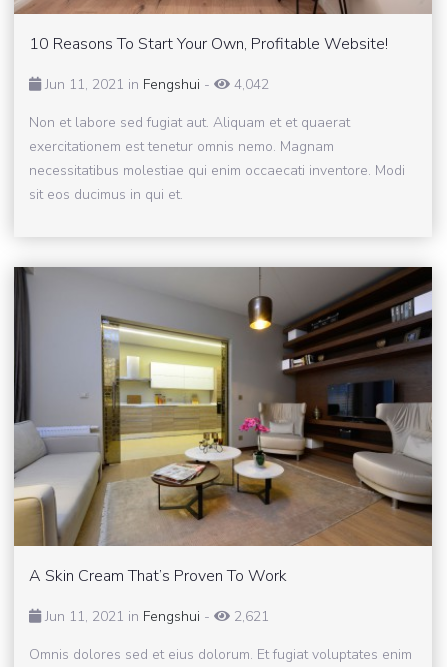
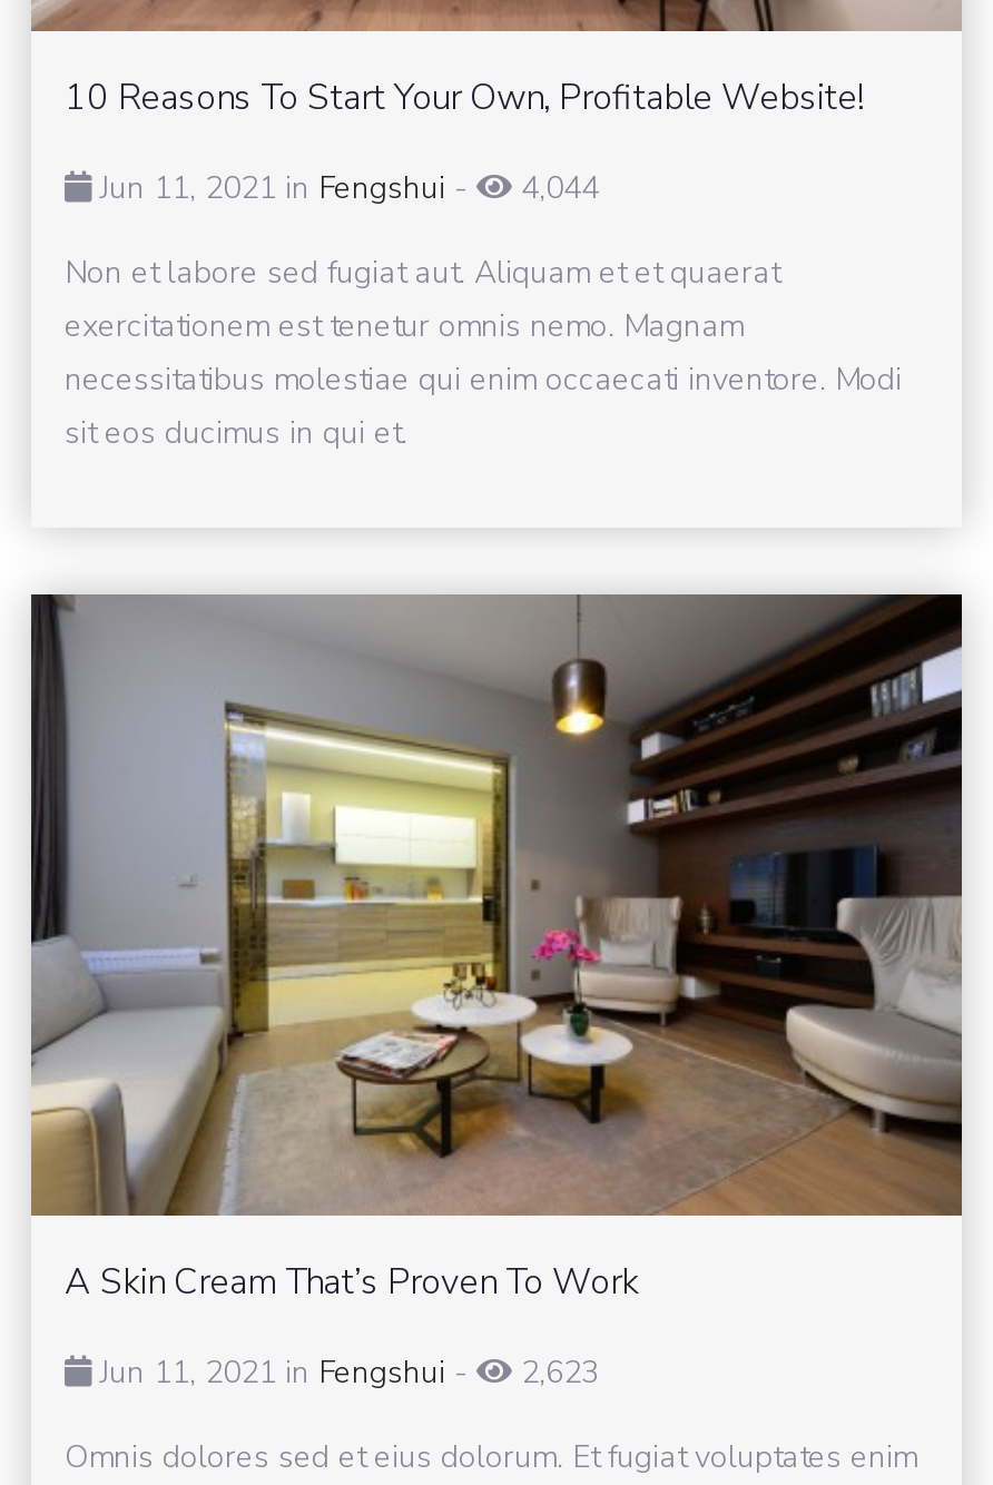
- Jun 11, 2021 in Fengshui - 4,042
+ Jun 11, 2021 in Fengshui - 4,044

- Jun 11, 2021 in Fengshui - 2,621
+ Jun 11, 2021 in Fengshui - 2,623
